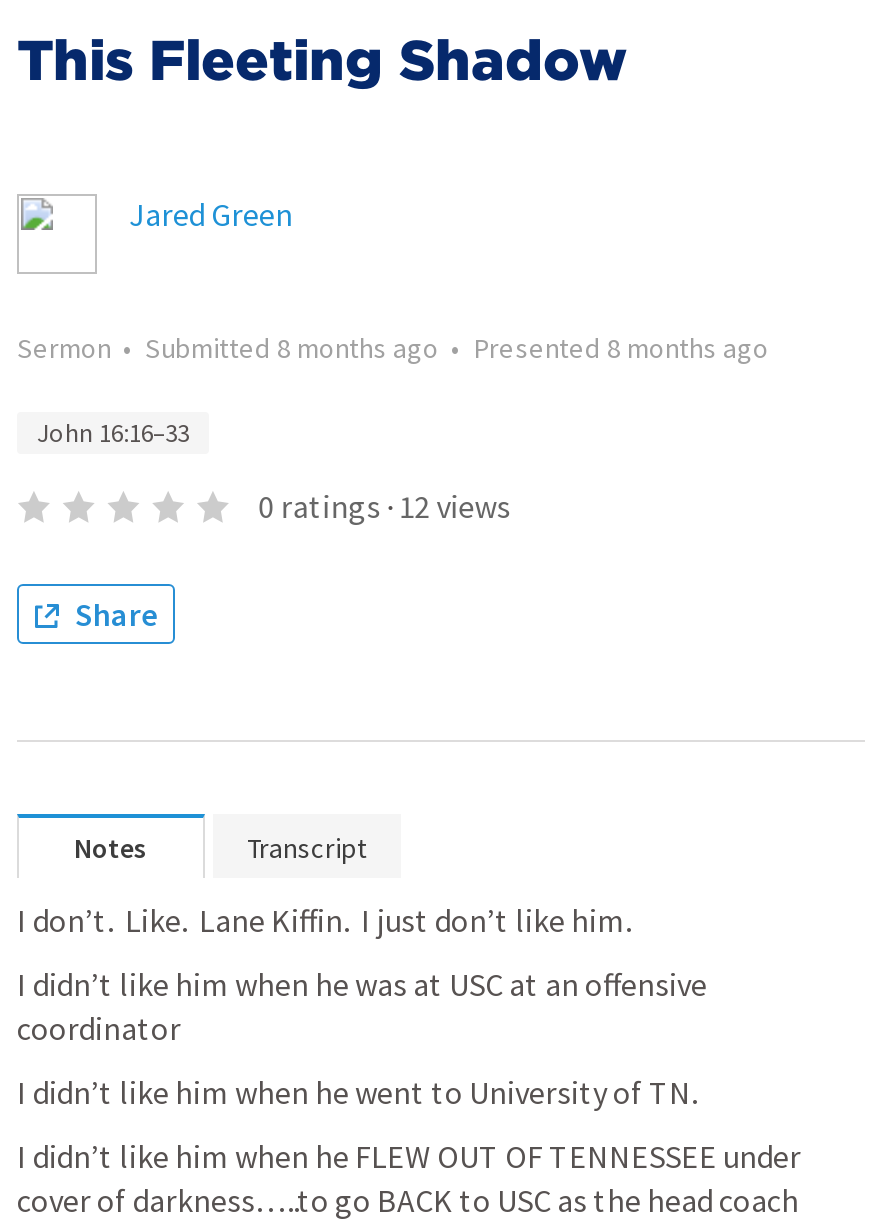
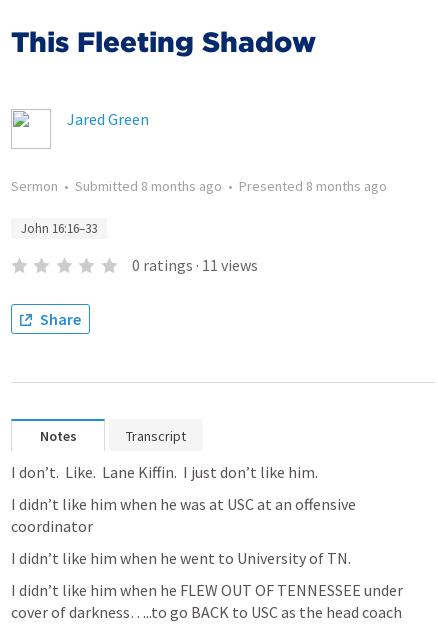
- 0 ratings · 12 views
+ 0 ratings · 11 views
